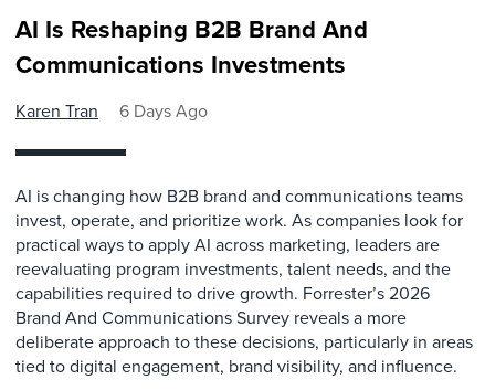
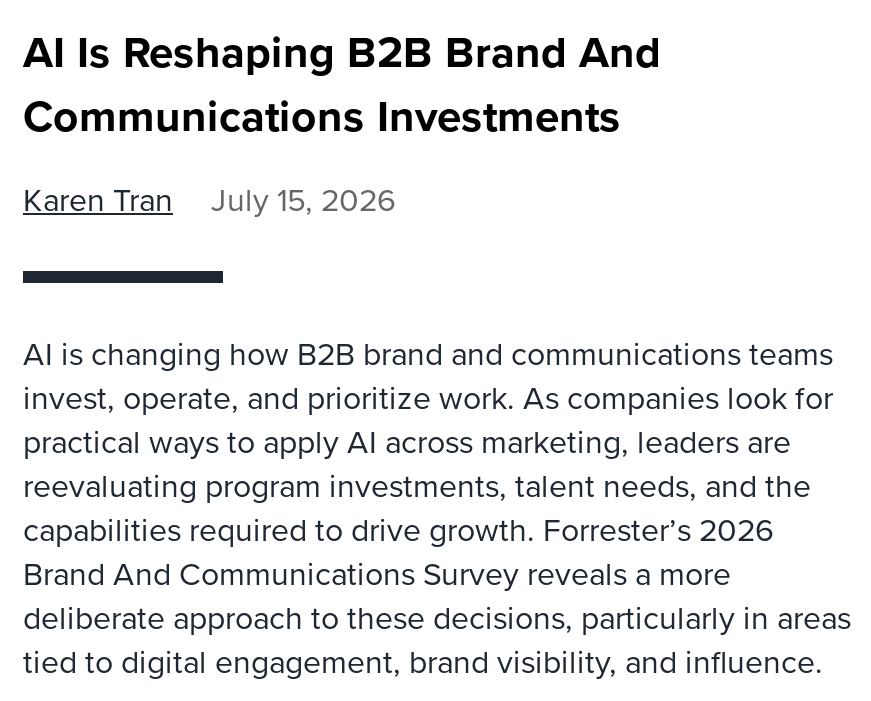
- Karen Tran 6 Days Ago
+ Karen Tran July 15, 2026
